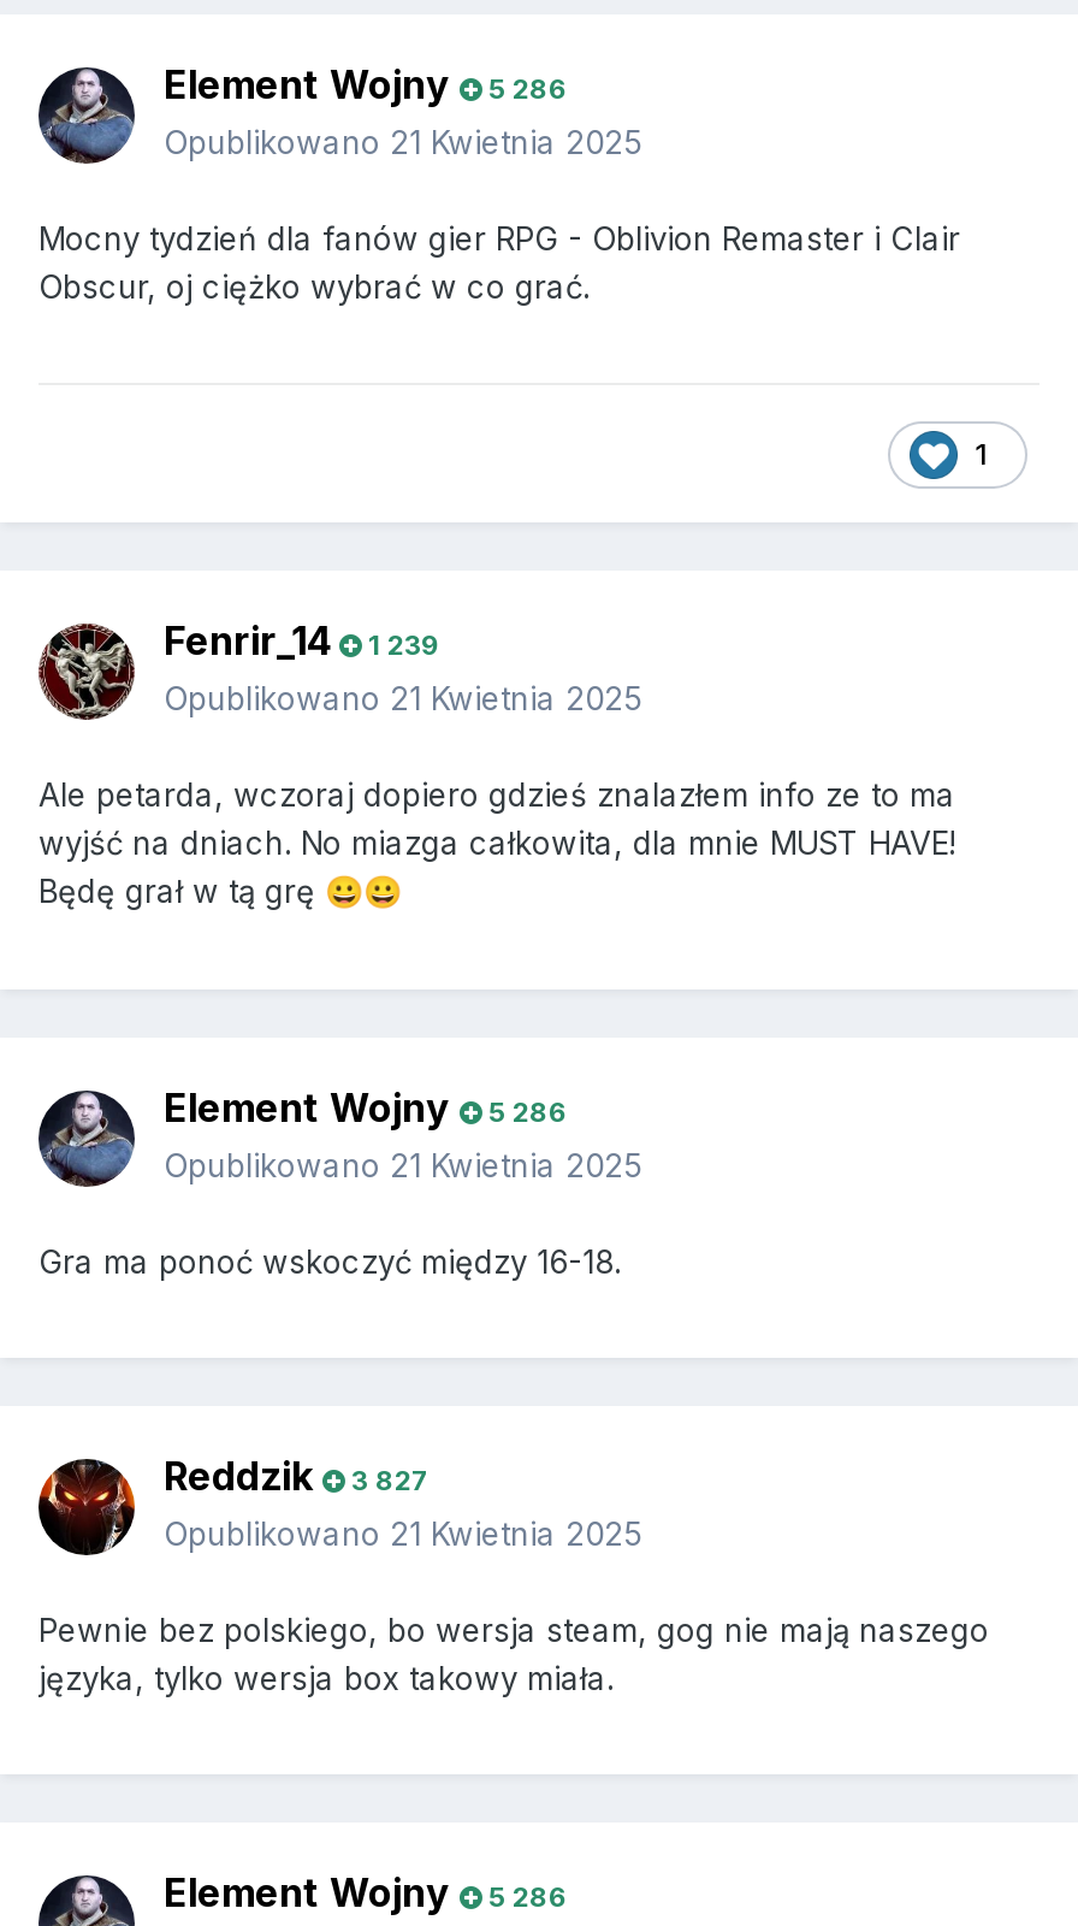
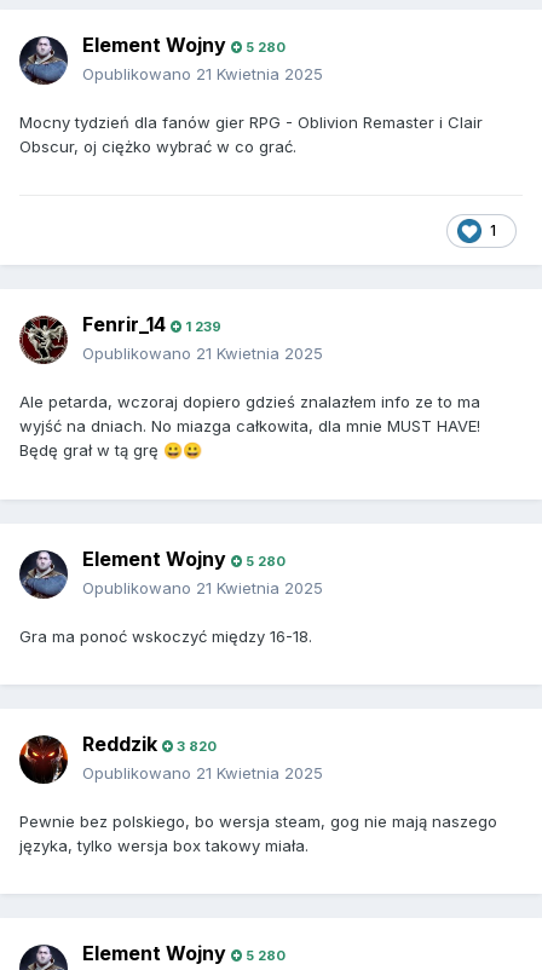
- Element Wojny 5 286
+ Element Wojny 5 280

- Element Wojny 5 286
+ Element Wojny 5 280

- Reddzik 3 827
+ Reddzik 3 820

- Element Wojny 5 286
+ Element Wojny 5 280
